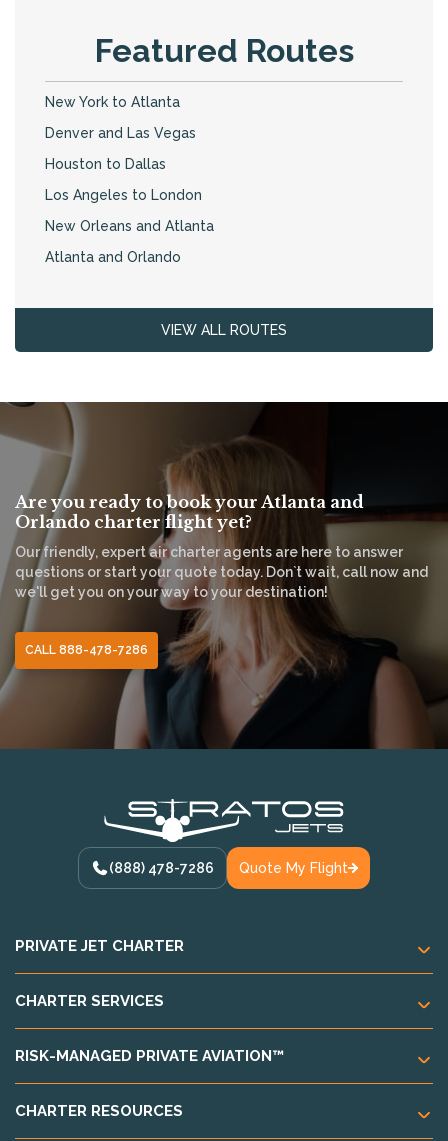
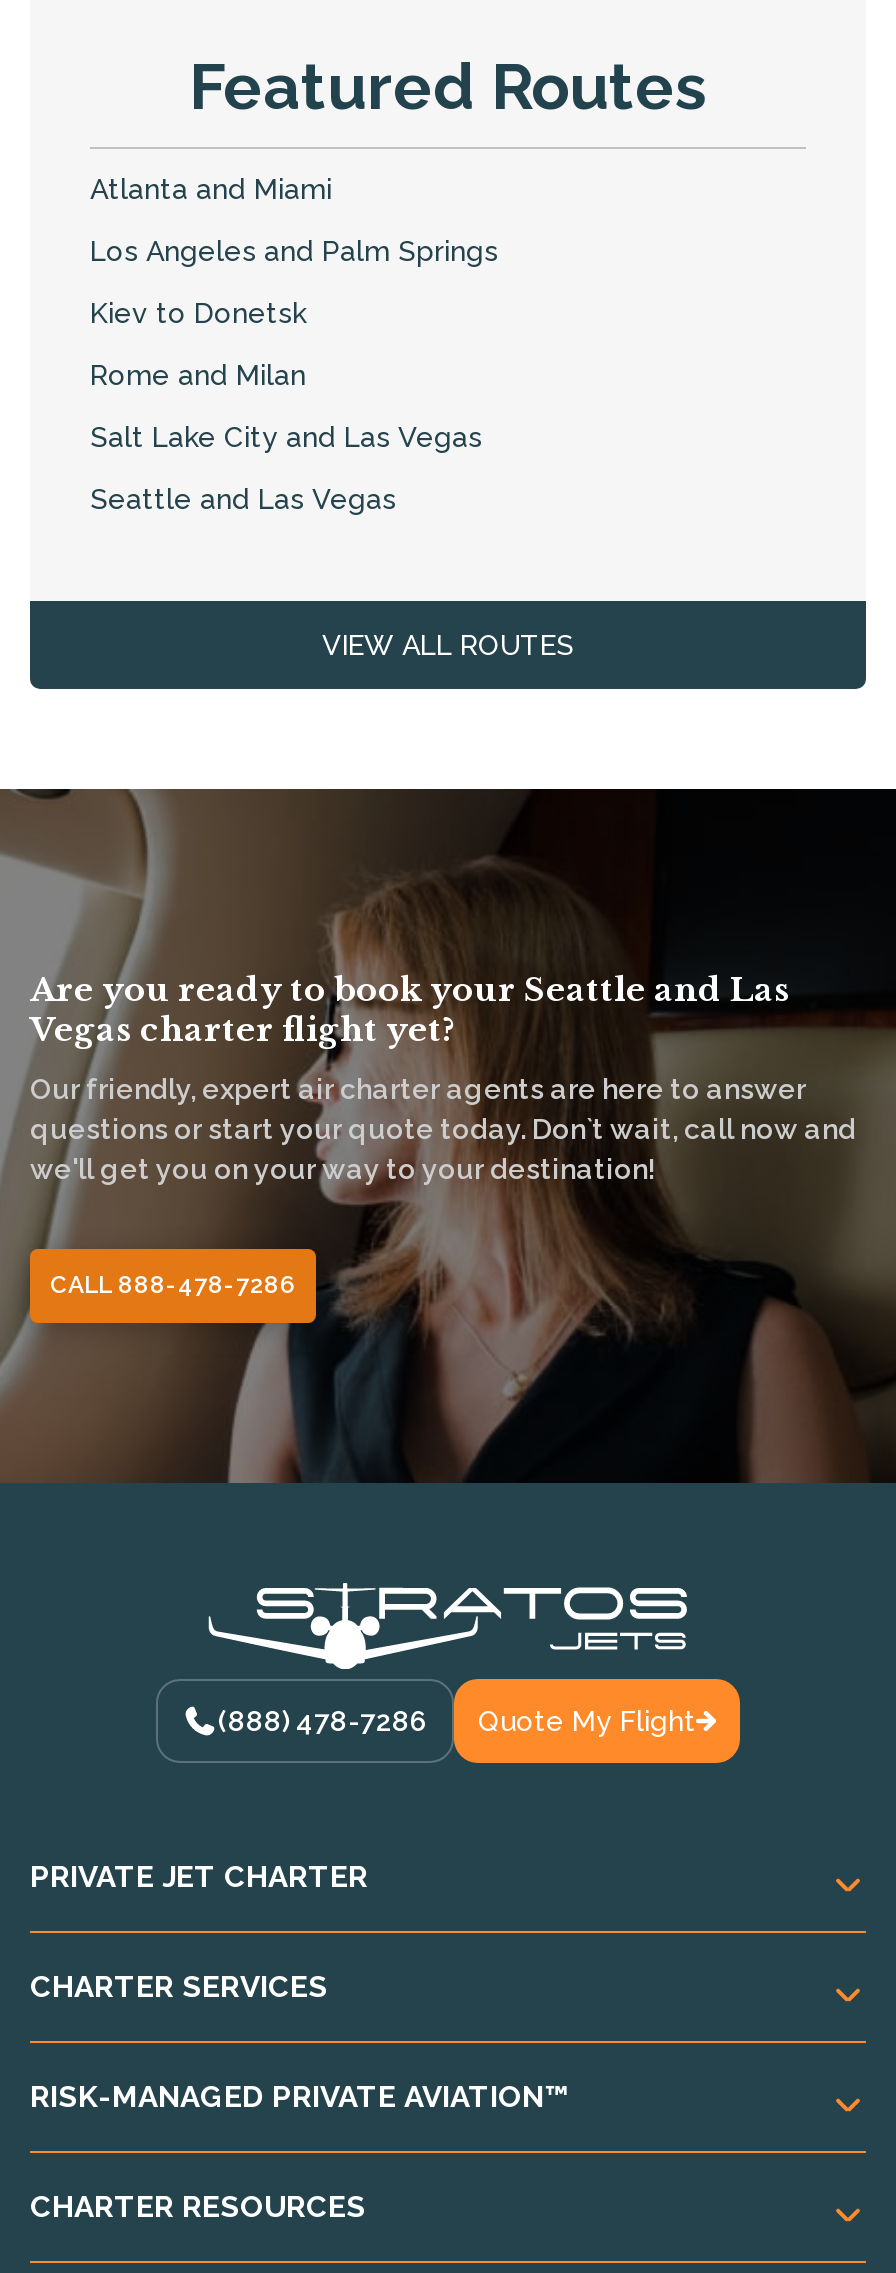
- New York to Atlanta
+ Atlanta and Miami

- Denver and Las Vegas
+ Los Angeles and Palm Springs

- Houston to Dallas
+ Kiev to Donetsk

- Los Angeles to London
+ Rome and Milan

- New Orleans and Atlanta
+ Salt Lake City and Las Vegas

- Atlanta and Orlando
+ Seattle and Las Vegas

- Are you ready to book your Atlanta and
- Orlando charter flight yet?
+ Are you ready to book your Seattle and Las
+ Vegas charter flight yet?
